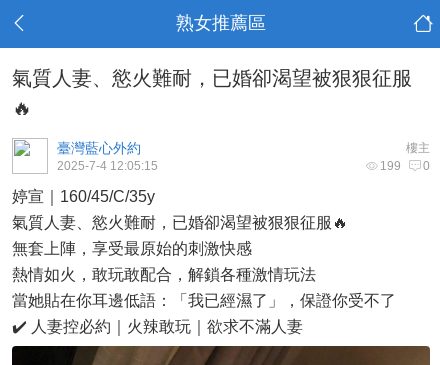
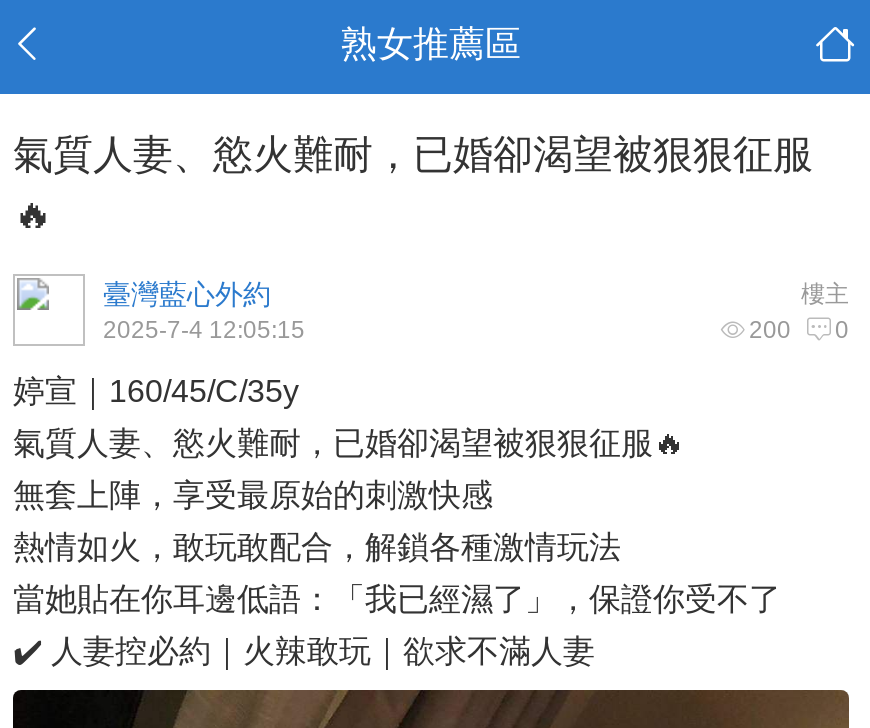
- 199 0
+ 200 0
